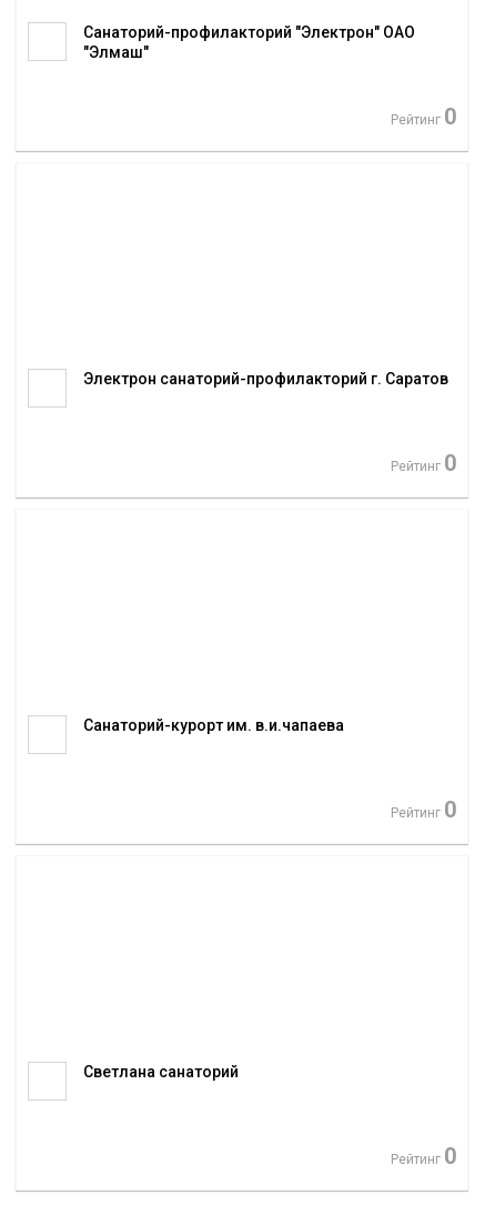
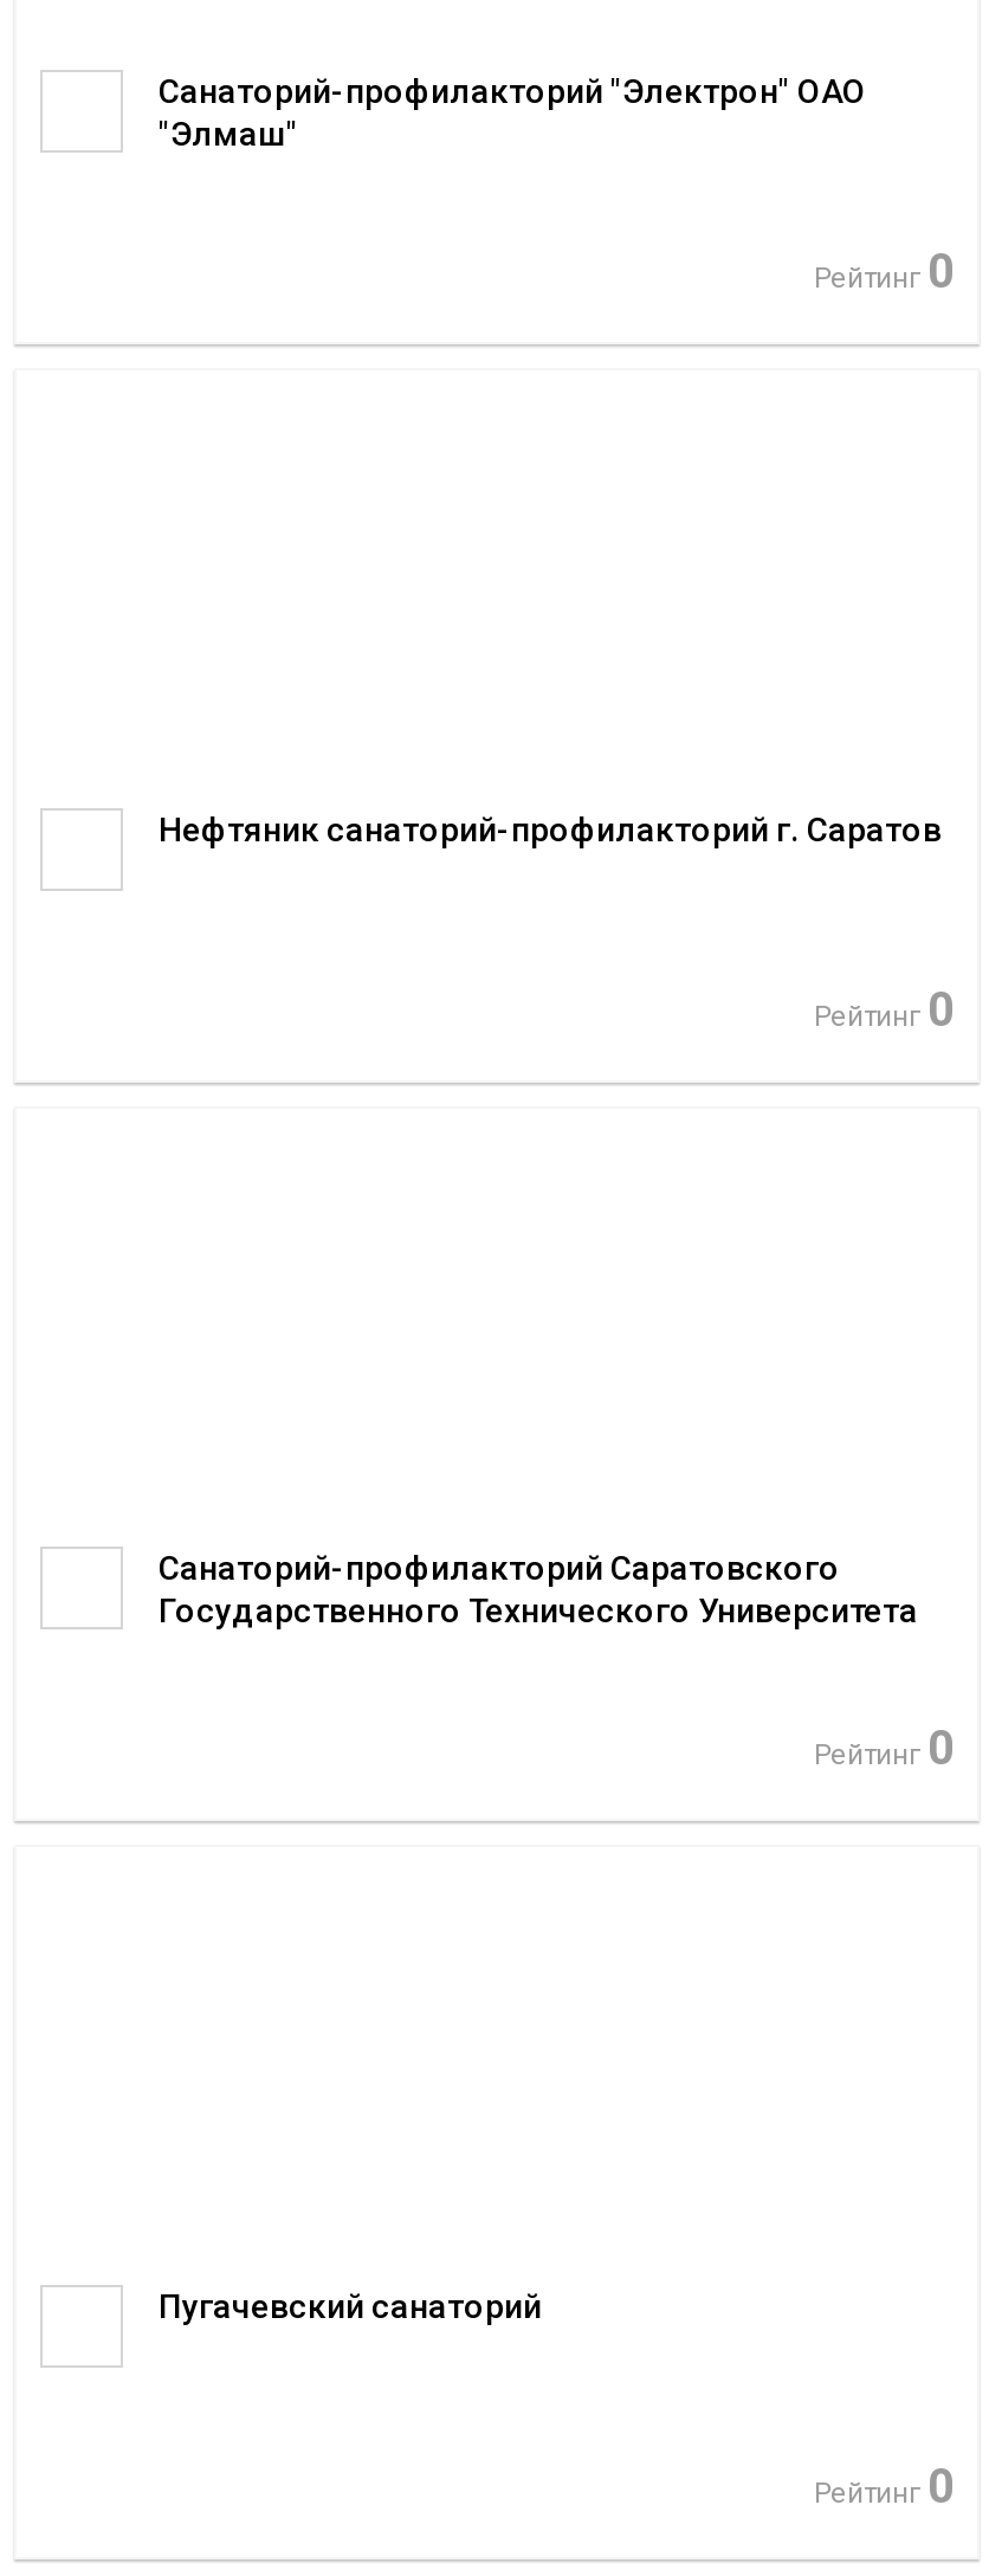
- Электрон санаторий-профилакторий г. Саратов
+ Нефтяник санаторий-профилакторий г. Саратов

- Санаторий-курорт им. в.и.чапаева
+ Санаторий-профилакторий Саратовского
+ Государственного Технического Университета

- Светлана санаторий
+ Пугачевский санаторий
